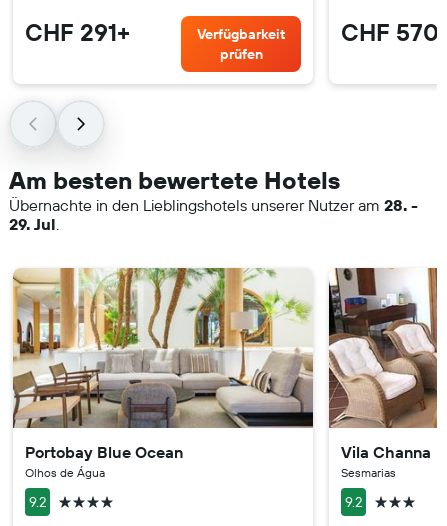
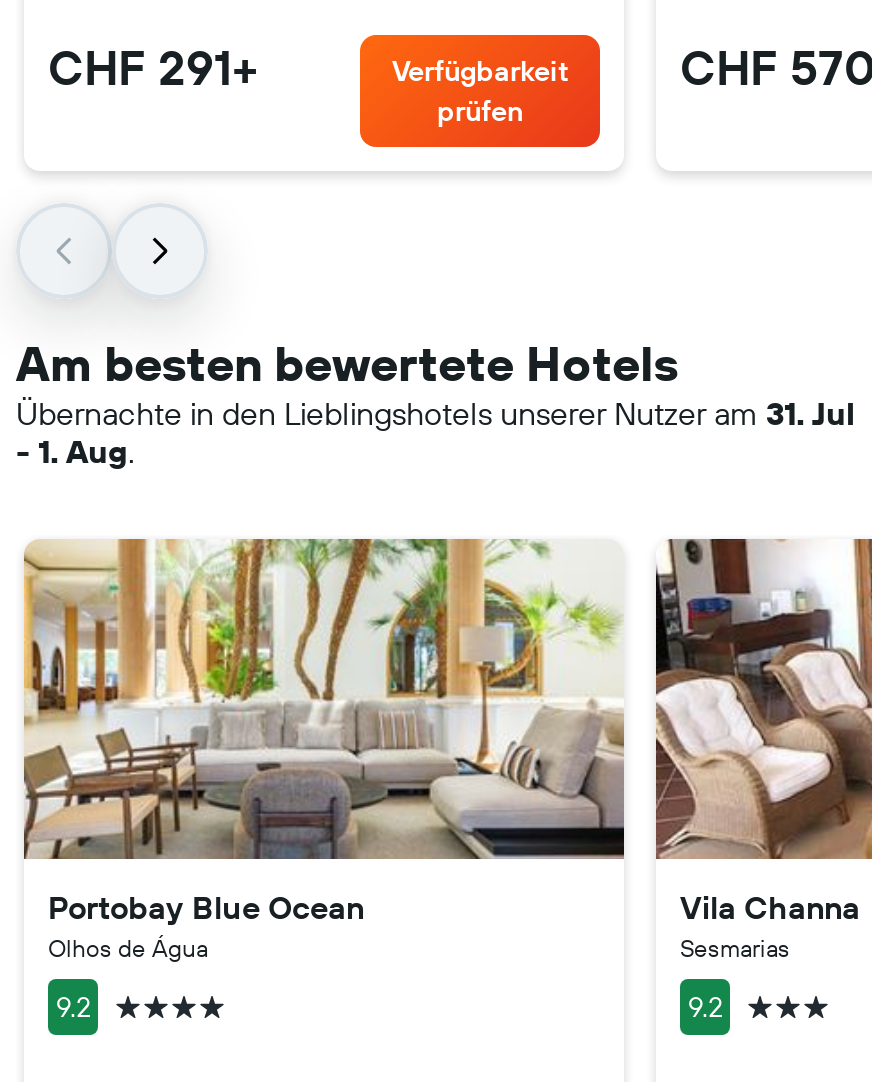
- Übernachte in den Lieblingshotels unserer Nutzer am 28. -
- 29. Jul.
+ Übernachte in den Lieblingshotels unserer Nutzer am 31. Jul
+ - 1. Aug.
